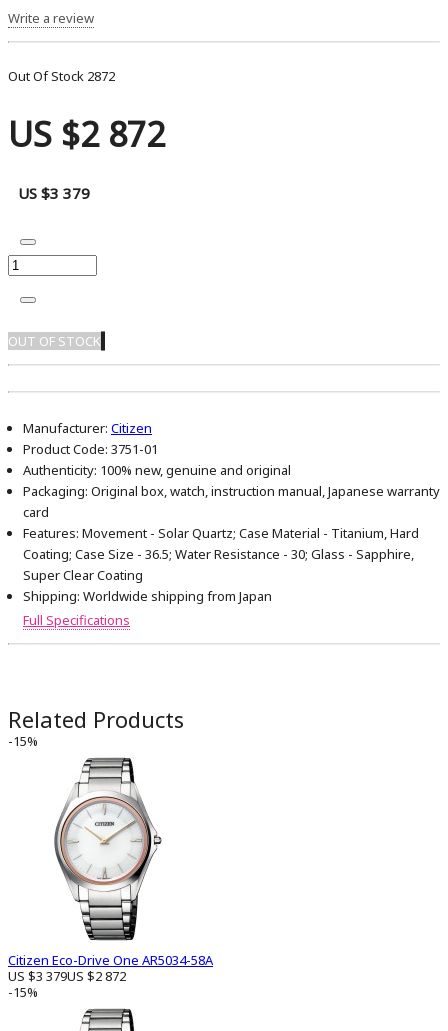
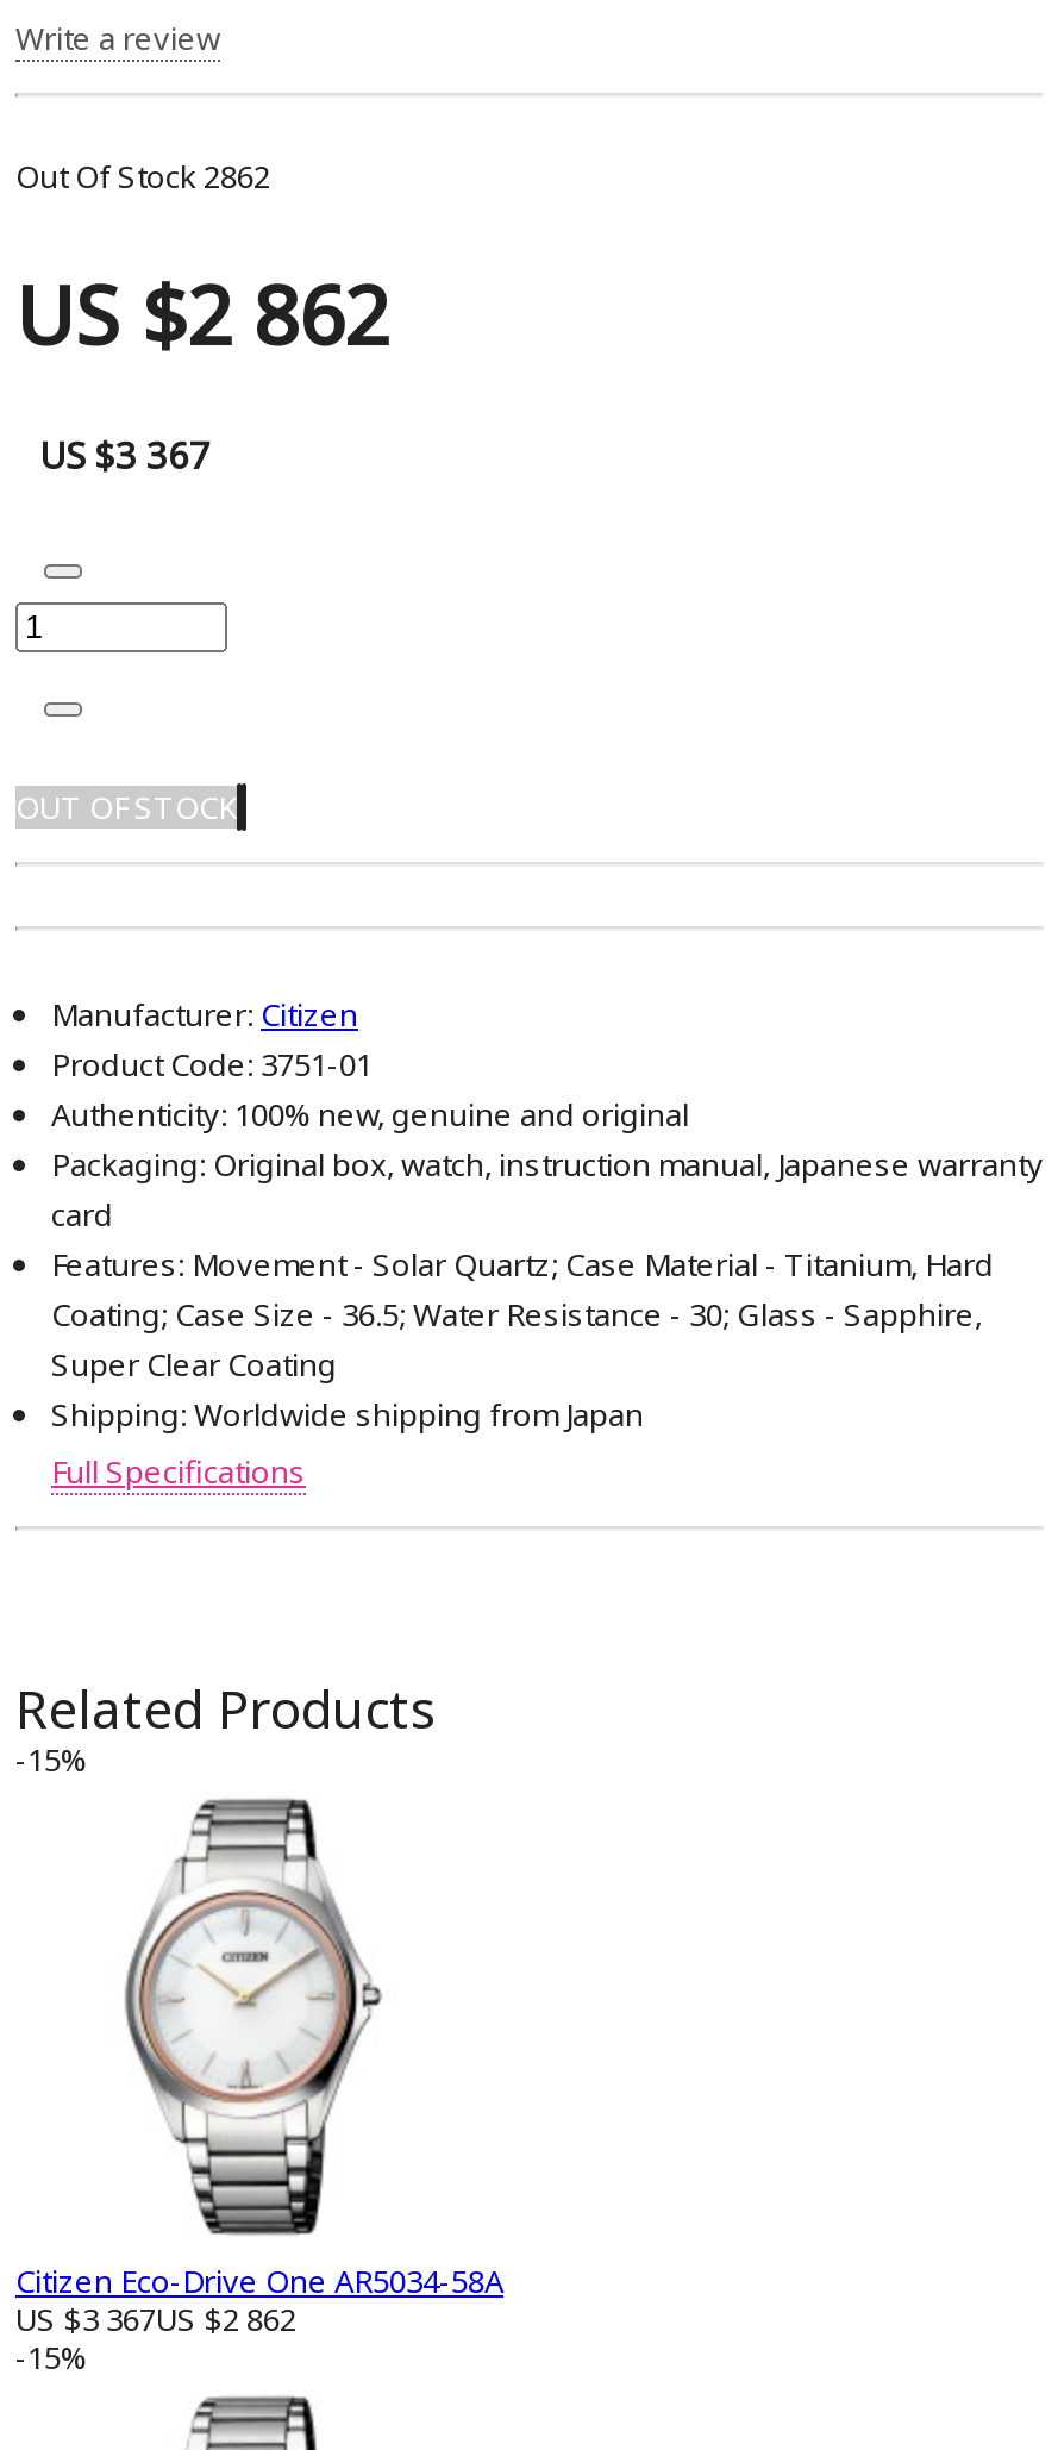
- Out Of Stock 2872
+ Out Of Stock 2862

- US $2 872
+ US $2 862

- US $3 379
+ US $3 367

- US $3 379US $2 872
+ US $3 367US $2 862
